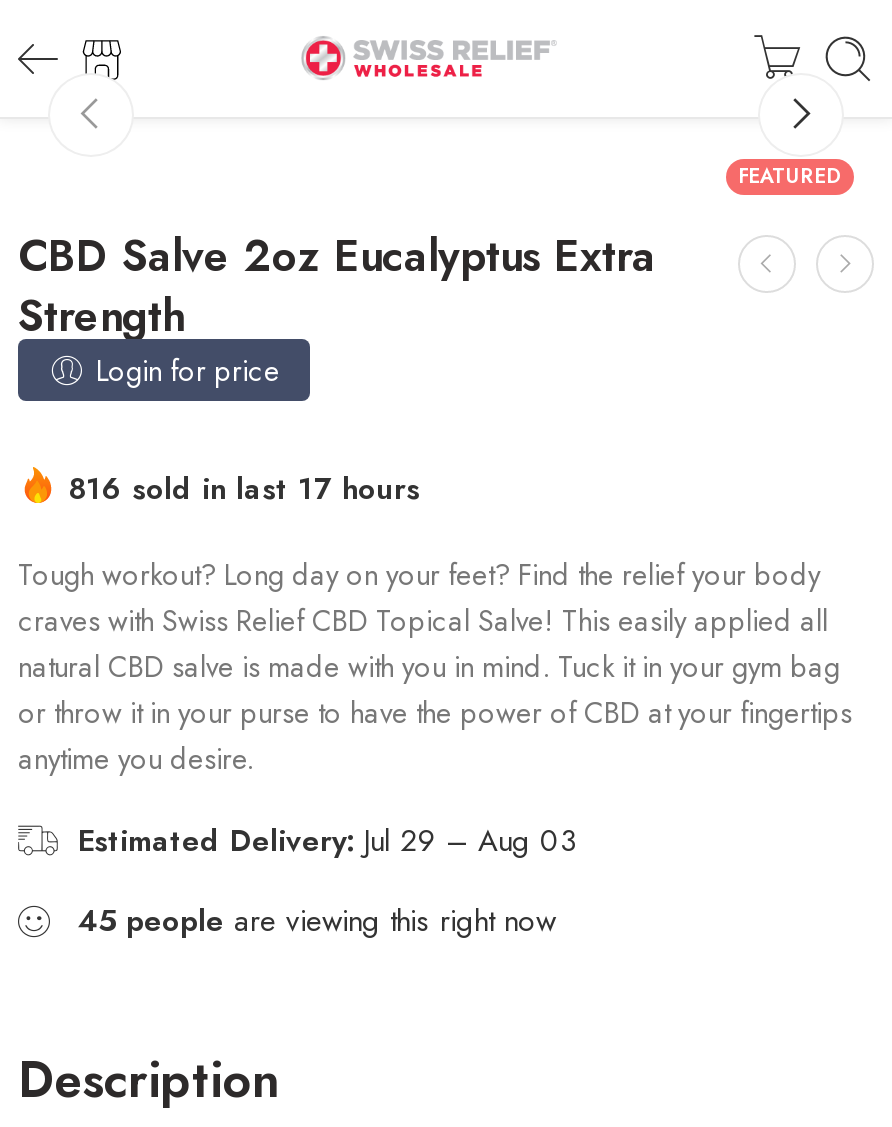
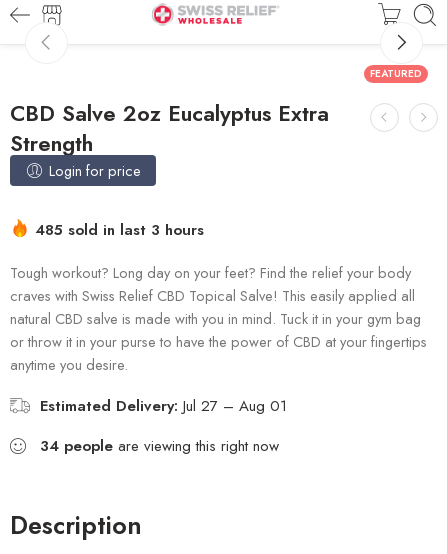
- 816 sold in last 17 hours
+ 485 sold in last 3 hours

- Estimated Delivery: Jul 29 – Aug 03
+ Estimated Delivery: Jul 27 – Aug 01

- 45 people are viewing this right now
+ 34 people are viewing this right now
